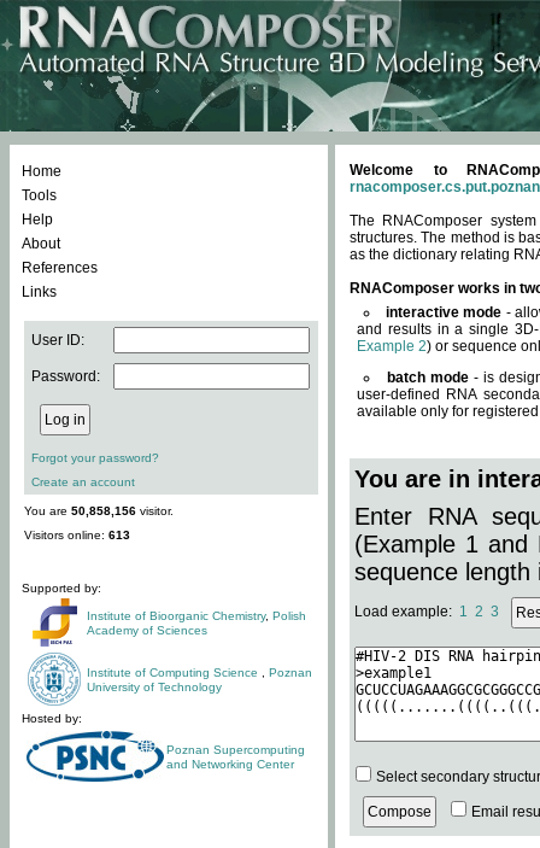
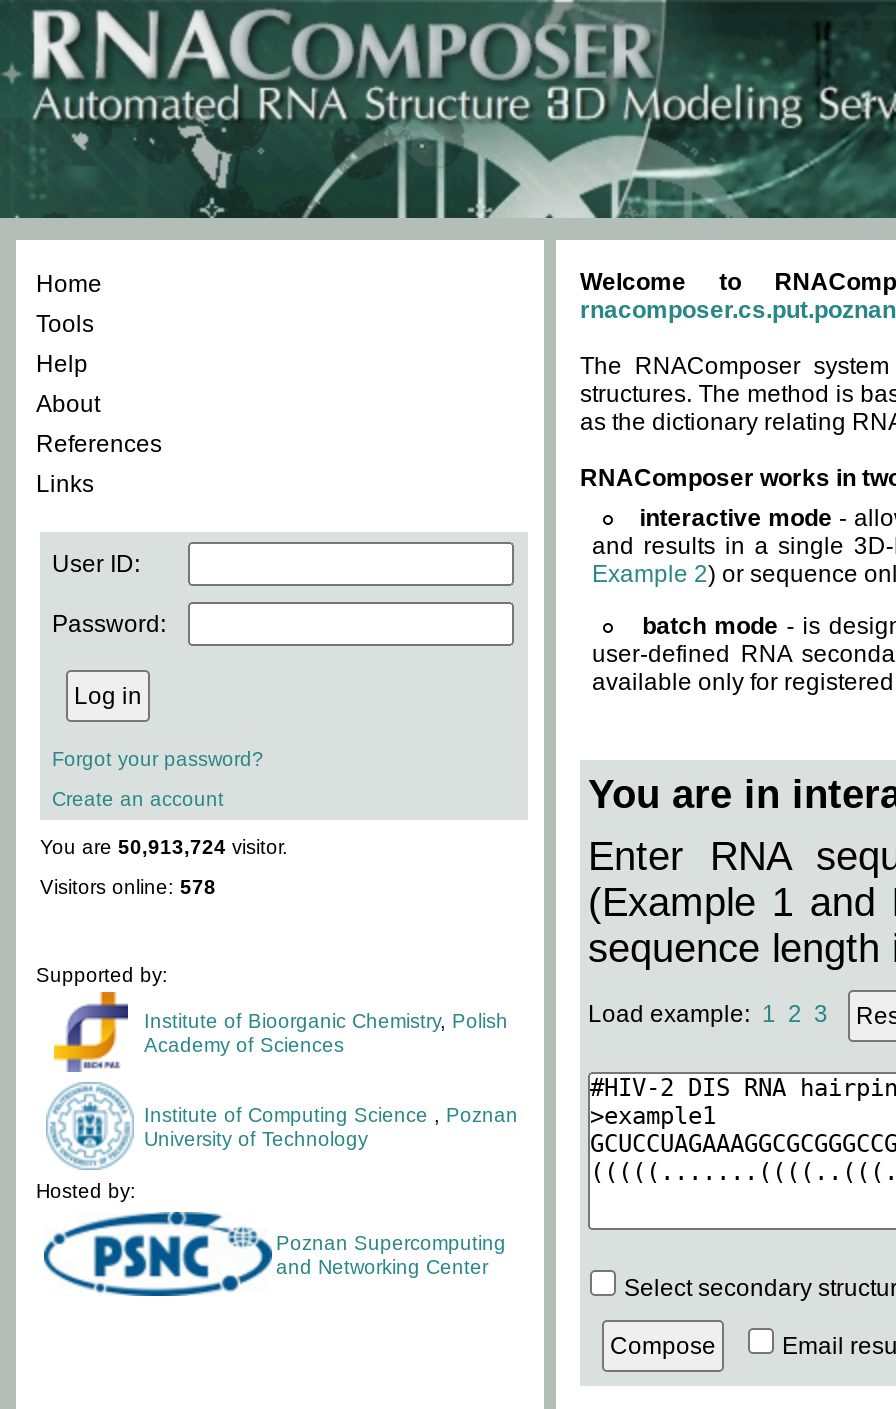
- You are 50,858,156 visitor.
+ You are 50,913,724 visitor.

- Visitors online: 613
+ Visitors online: 578
